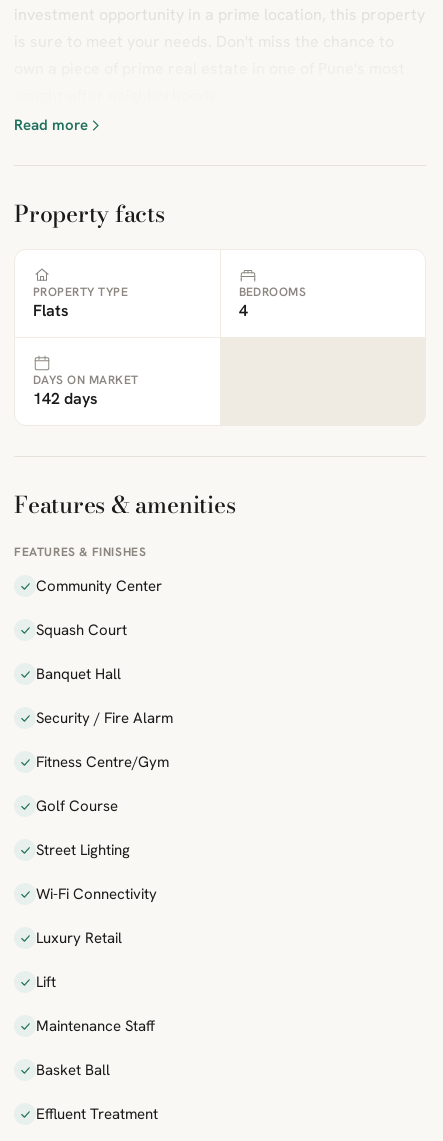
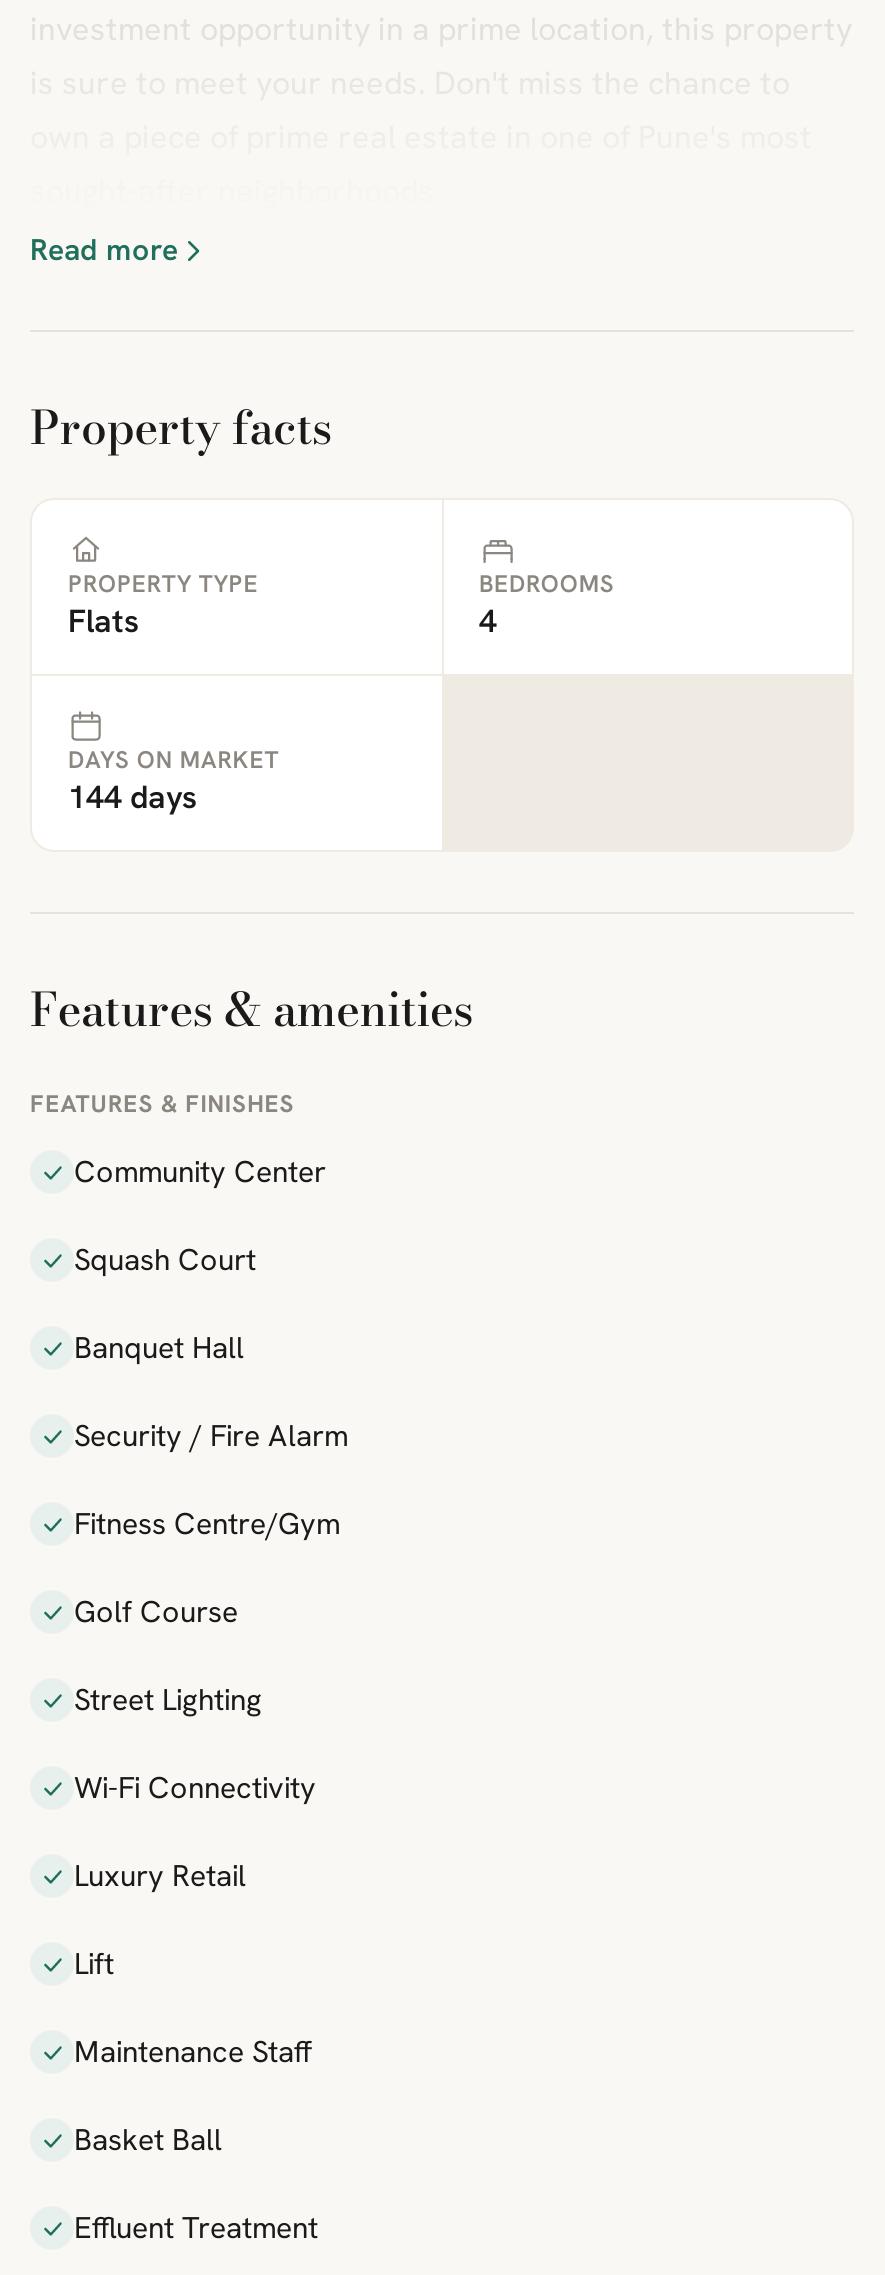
- 142 days
+ 144 days
